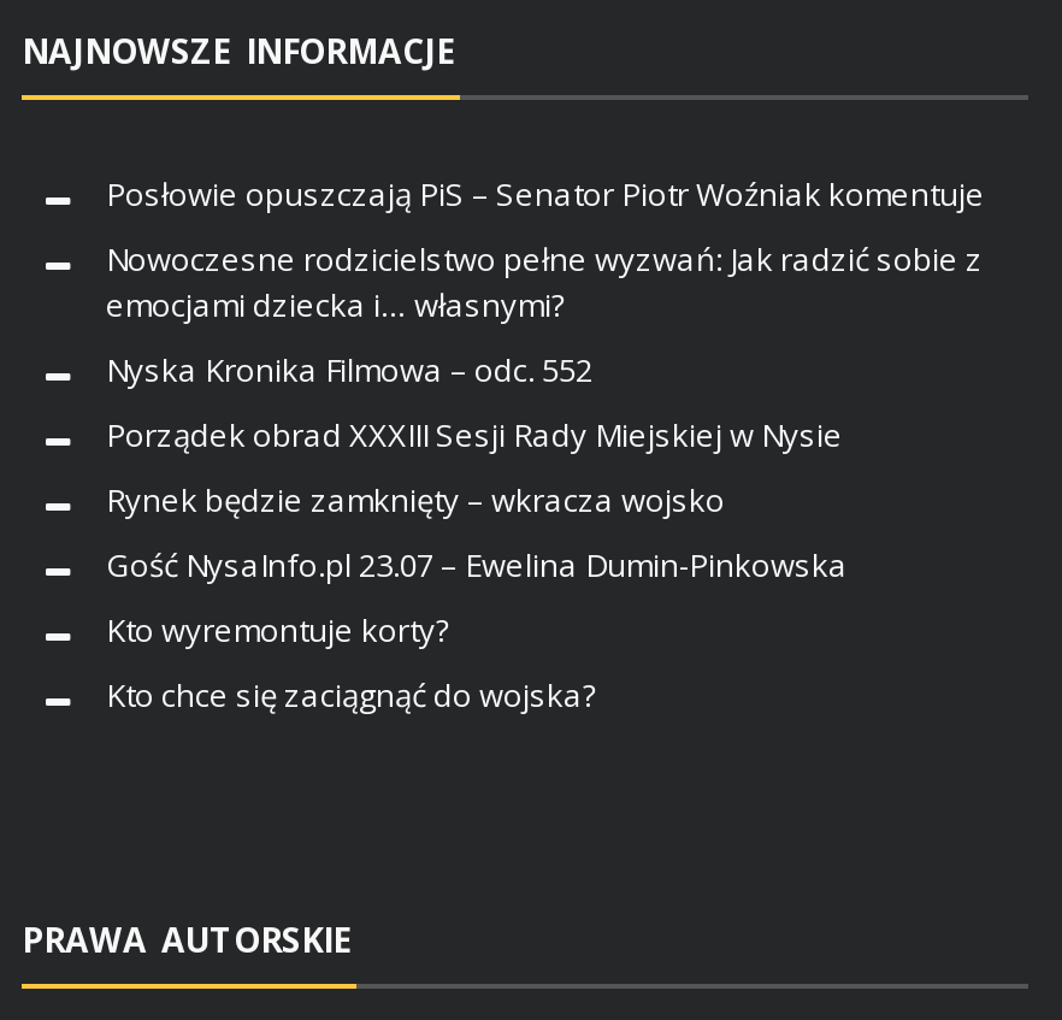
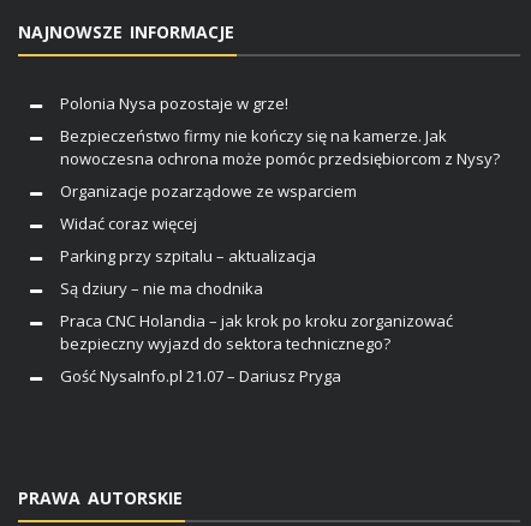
- Posłowie opuszczają PiS – Senator Piotr Woźniak komentuje
+ Polonia Nysa pozostaje w grze!

- Nowoczesne rodzicielstwo pełne wyzwań: Jak radzić sobie z
- emocjami dziecka i… własnymi?
+ Bezpieczeństwo firmy nie kończy się na kamerze. Jak
+ nowoczesna ochrona może pomóc przedsiębiorcom z Nysy?

- Nyska Kronika Filmowa – odc. 552
+ Organizacje pozarządowe ze wsparciem

- Porządek obrad XXXIII Sesji Rady Miejskiej w Nysie
+ Widać coraz więcej

- Rynek będzie zamknięty – wkracza wojsko
+ Parking przy szpitalu – aktualizacja

- Gość NysaInfo.pl 23.07 – Ewelina Dumin-Pinkowska
+ Są dziury – nie ma chodnika

- Kto wyremontuje korty?
+ Praca CNC Holandia – jak krok po kroku zorganizować
+ bezpieczny wyjazd do sektora technicznego?

- Kto chce się zaciągnąć do wojska?
+ Gość NysaInfo.pl 21.07 – Dariusz Pryga
